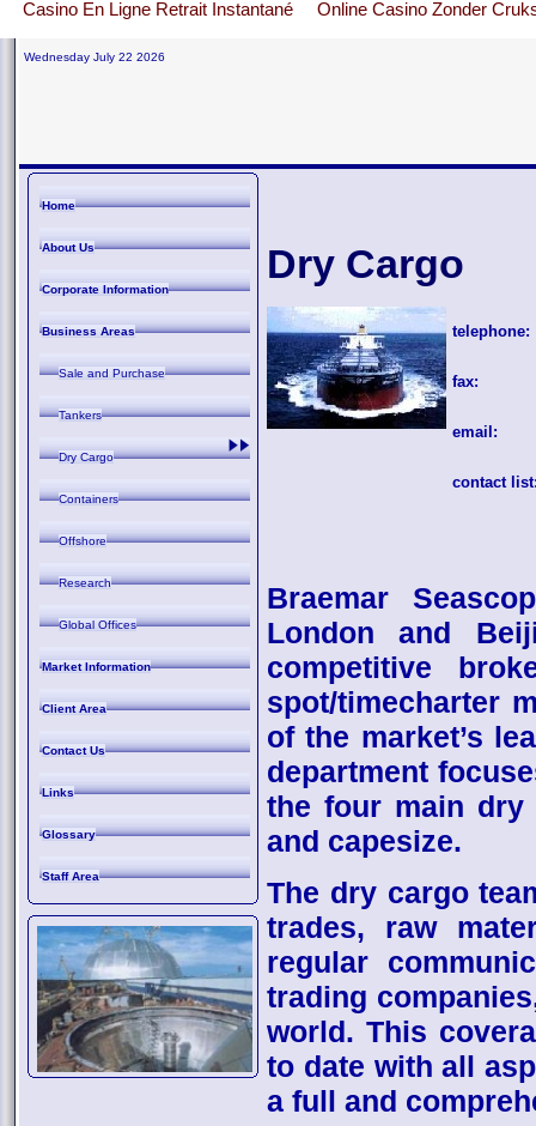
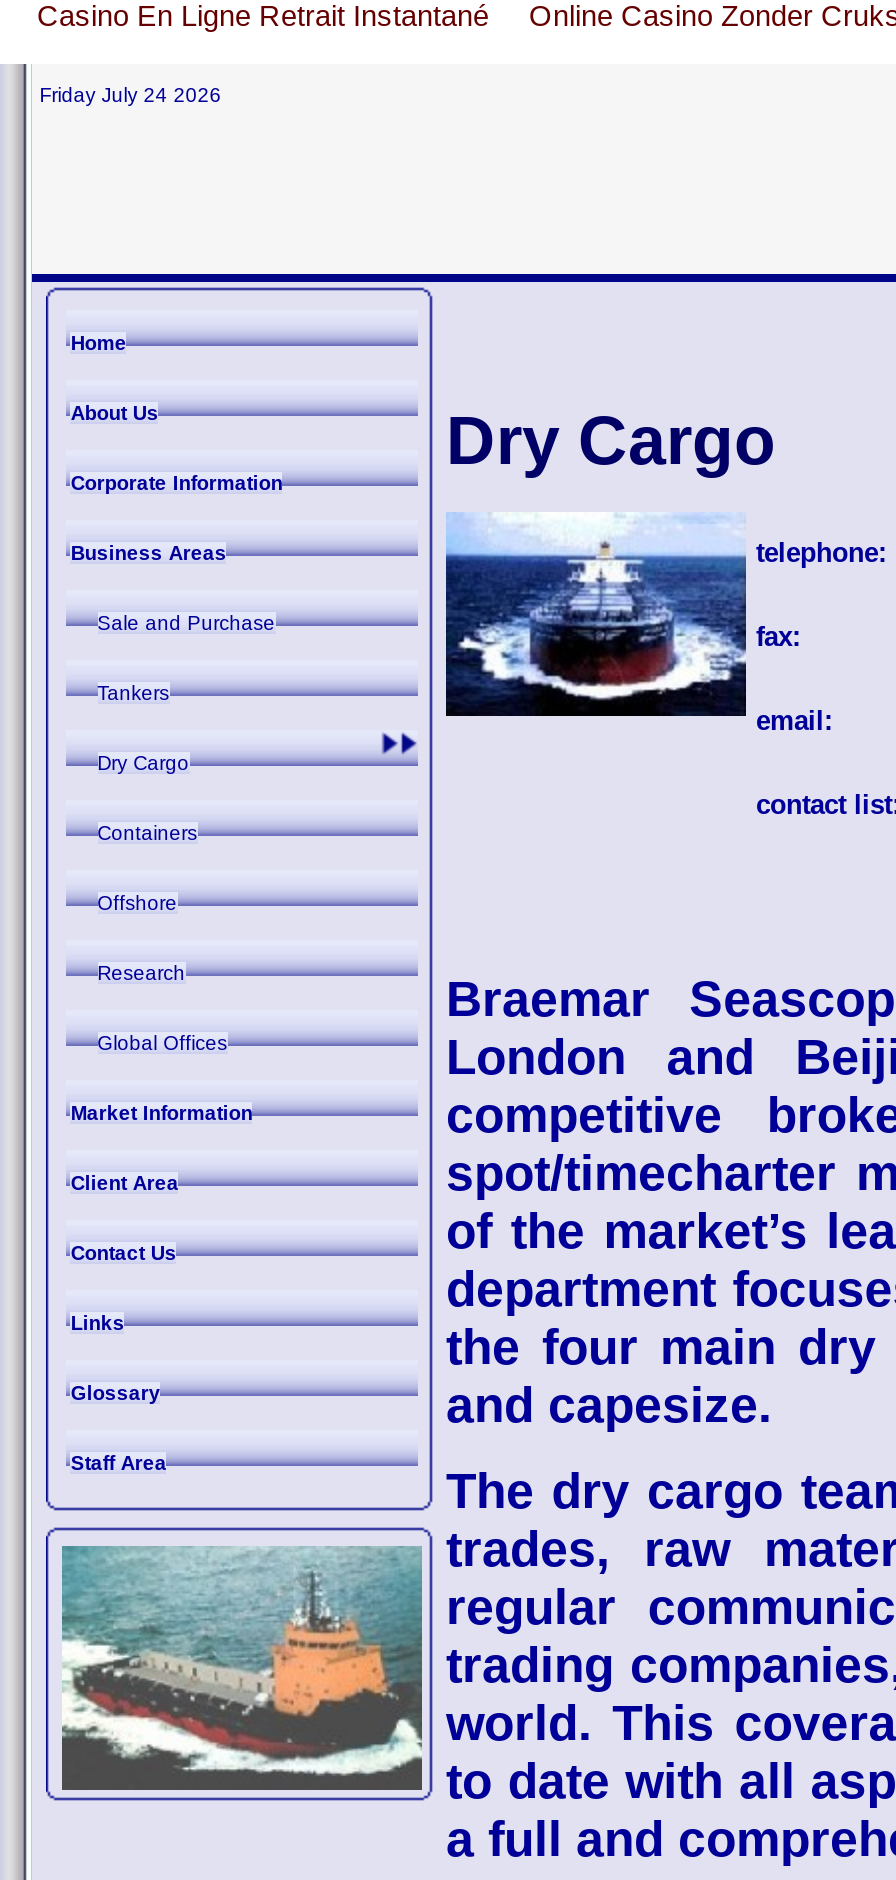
- Wednesday July 22 2026
+ Friday July 24 2026

- [image]
+ [image]
